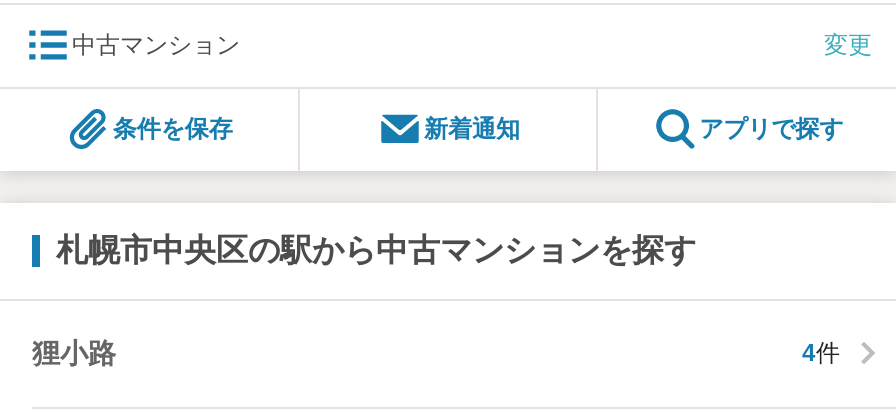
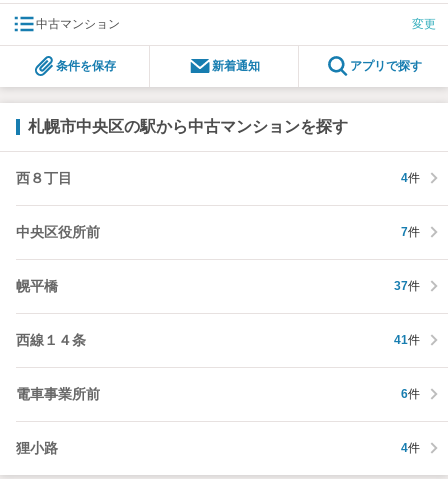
+ 西８丁目
+ 4件
+ 中央区役所前
+ 7件
+ 幌平橋
+ 37件
+ 西線１４条
+ 41件
+ 電車事業所前
+ 6件
